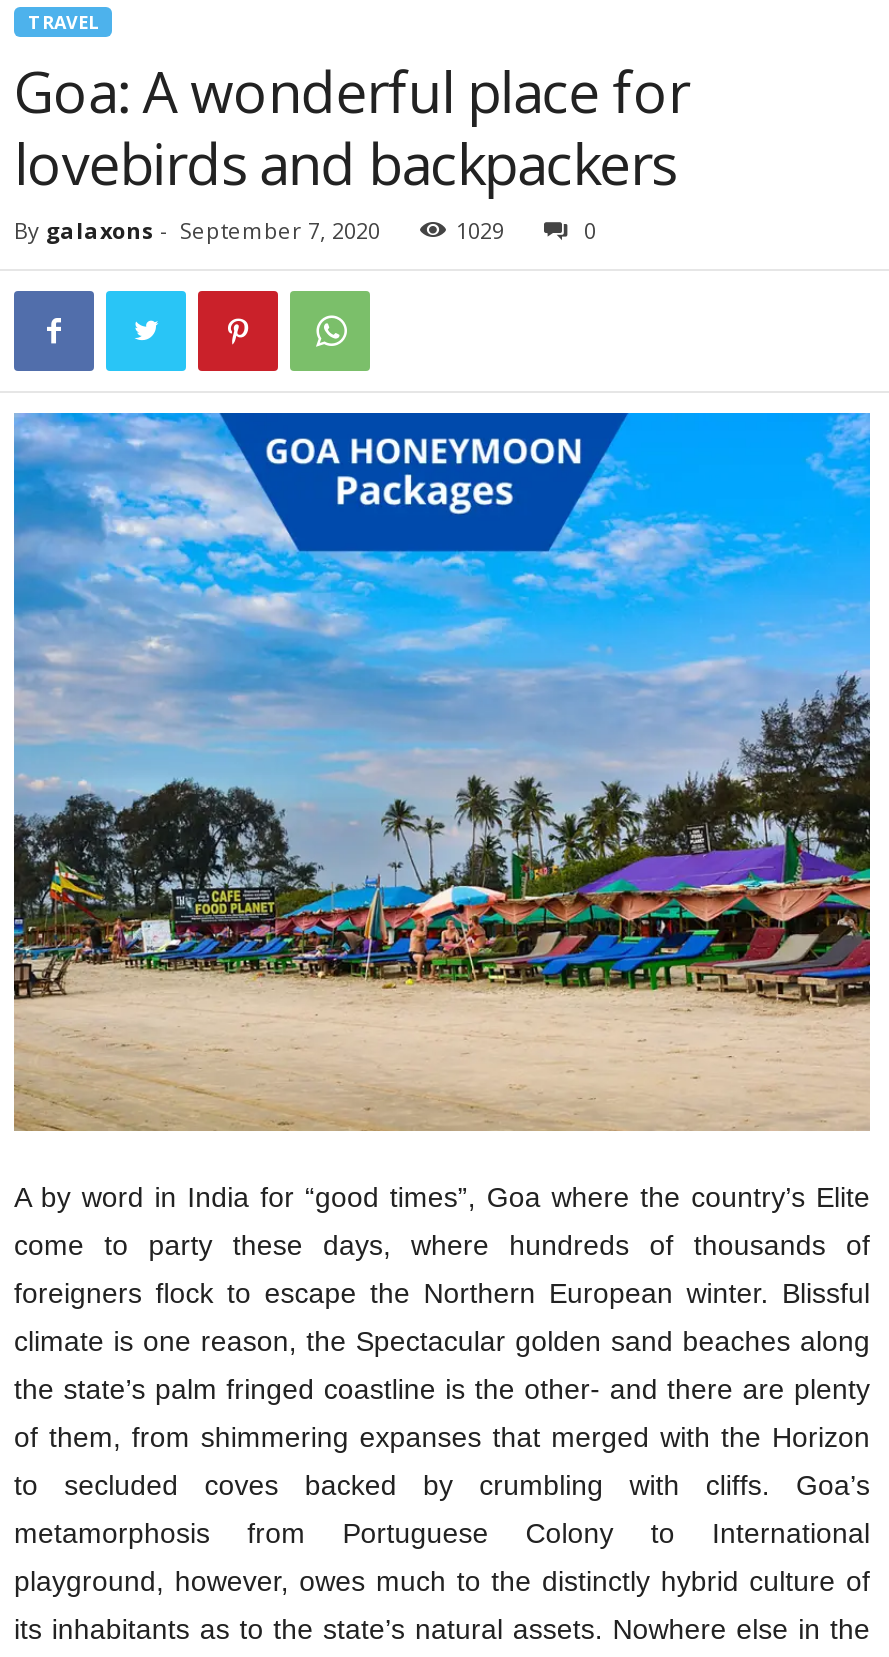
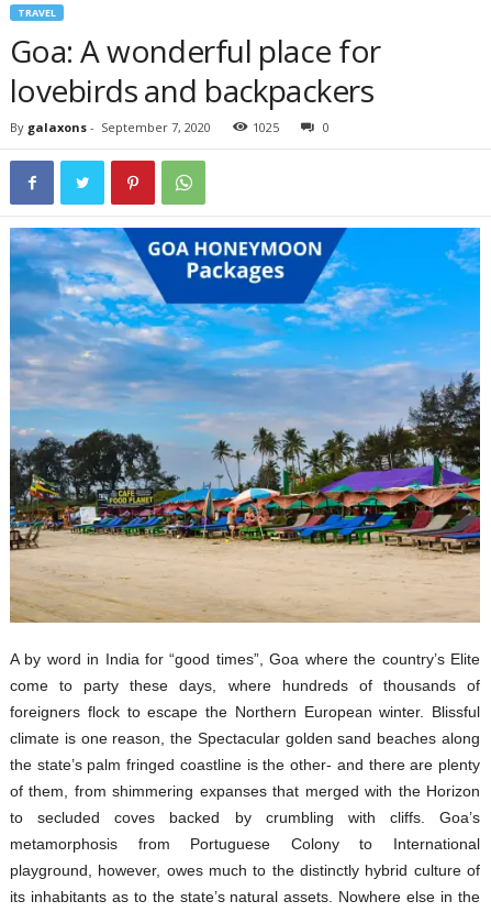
- 1029
+ 1025
